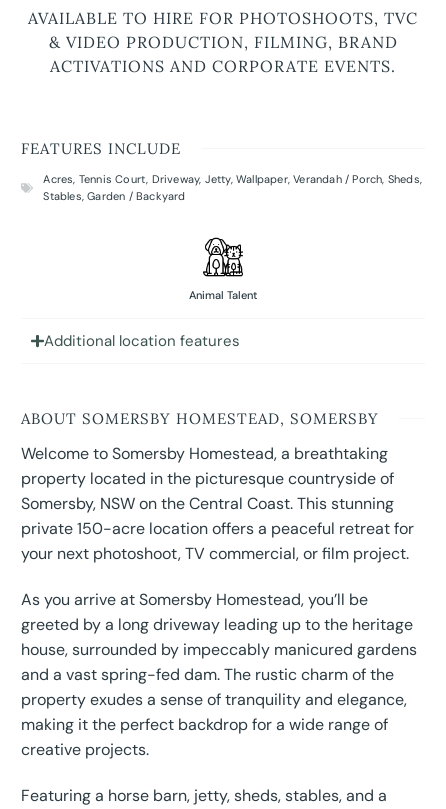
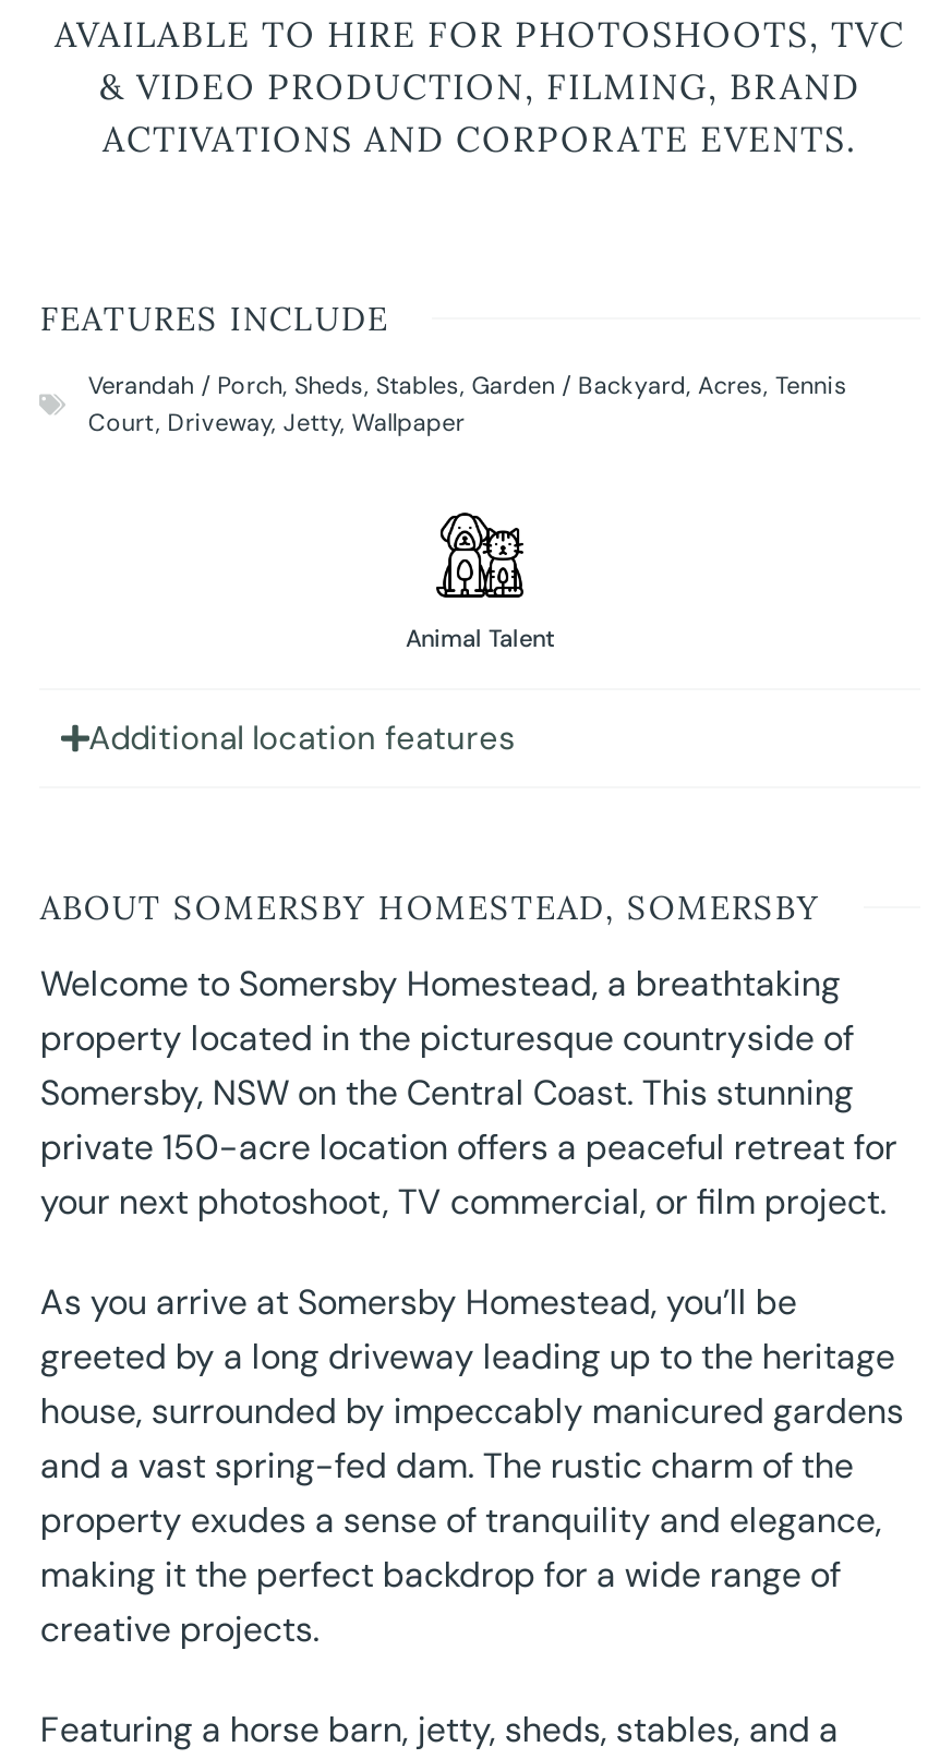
- Acres, Tennis Court, Driveway, Jetty, Wallpaper, Verandah / Porch, Sheds,
- Stables, Garden / Backyard
+ Verandah / Porch, Sheds, Stables, Garden / Backyard, Acres, Tennis
+ Court, Driveway, Jetty, Wallpaper
